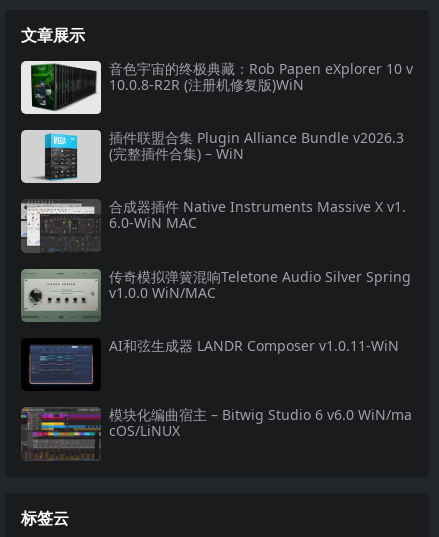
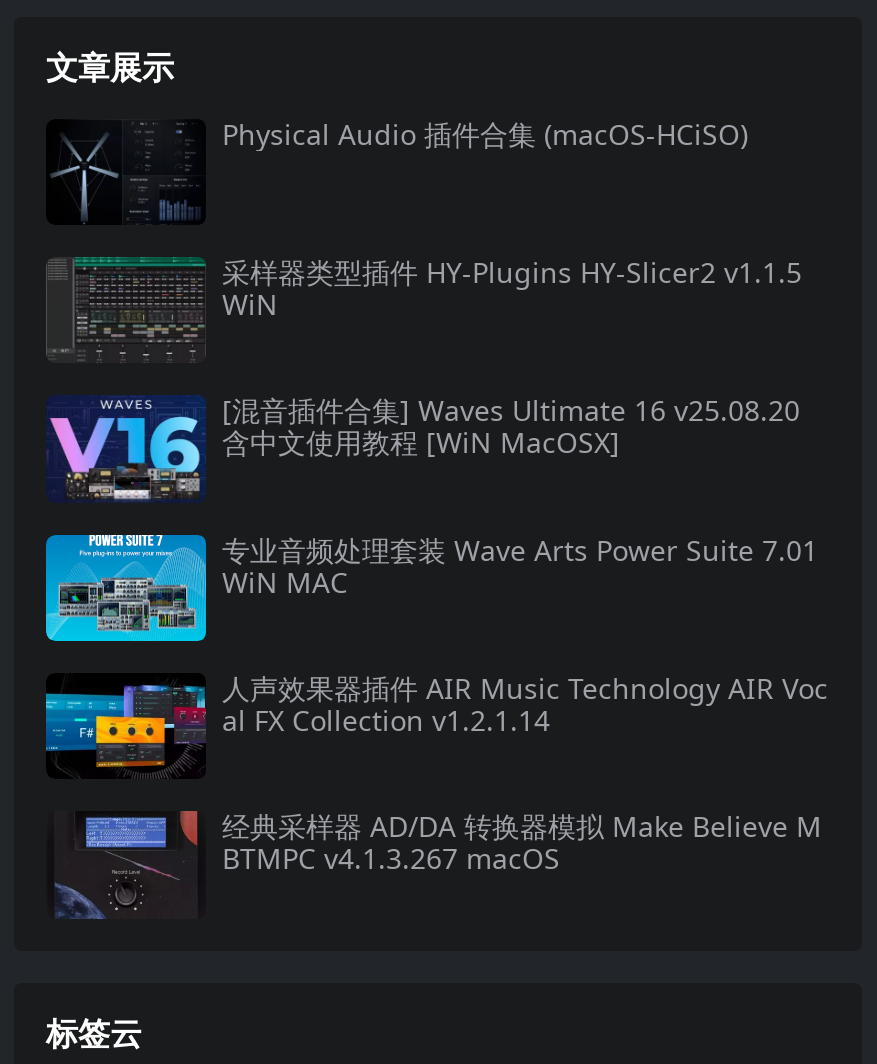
- [image]
- 音色宇宙的终极典藏：Rob Papen eXplorer 10 v
- 10.0.8-R2R (注册机修复版)WiN
+ [image]
+ Physical Audio 插件合集 (macOS-HCiSO)

- [image]
- 插件联盟合集 Plugin Alliance Bundle v2026.3
- (完整插件合集) – WiN
+ [image]
+ 采样器类型插件 HY-Plugins HY-Slicer2 v1.1.5
+ WiN

- [image]
- 合成器插件 Native Instruments Massive X v1.
- 6.0-WiN MAC
+ [image]
+ [混音插件合集] Waves Ultimate 16 v25.08.20
+ 含中文使用教程 [WiN MacOSX]

- [image]
- 传奇模拟弹簧混响Teletone Audio Silver Spring
- v1.0.0 WiN/MAC
+ [image]
+ 专业音频处理套装 Wave Arts Power Suite 7.01
+ WiN MAC

- [image]
- AI和弦生成器 LANDR Composer v1.0.11-WiN
+ [image]
+ 人声效果器插件 AIR Music Technology AIR Voc
+ al FX Collection v1.2.1.14

- [image]
- 模块化编曲宿主 – Bitwig Studio 6 v6.0 WiN/ma
- cOS/LiNUX
+ [image]
+ 经典采样器 AD/DA 转换器模拟 Make Believe M
+ BTMPC v4.1.3.267 macOS
